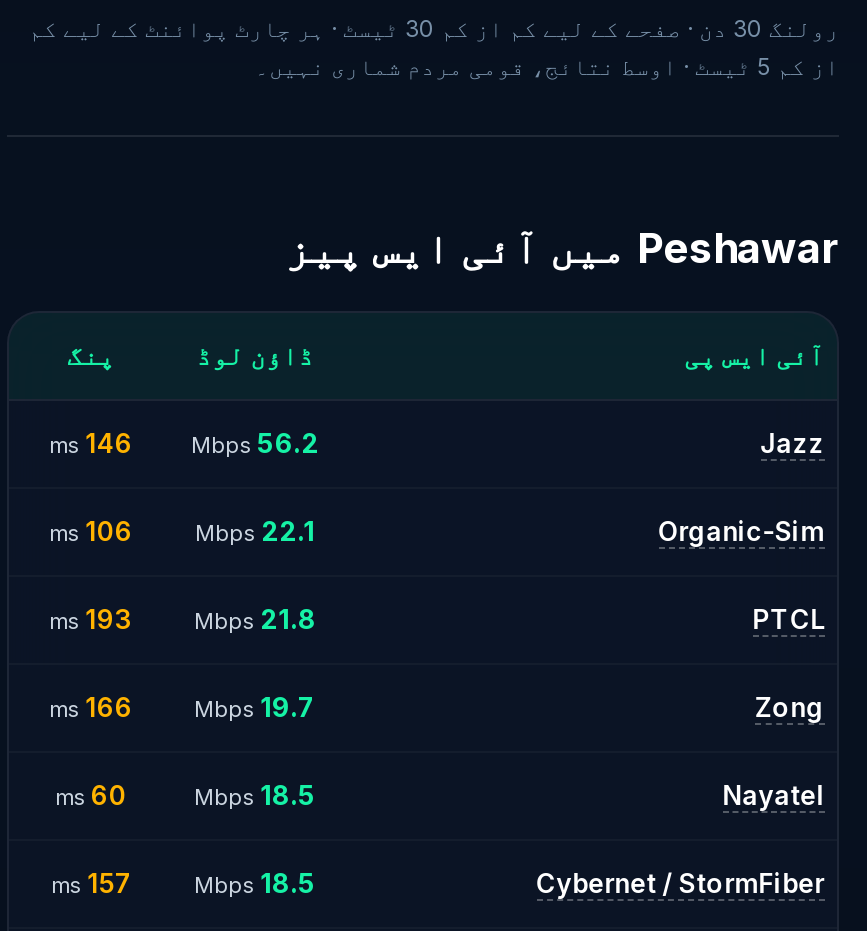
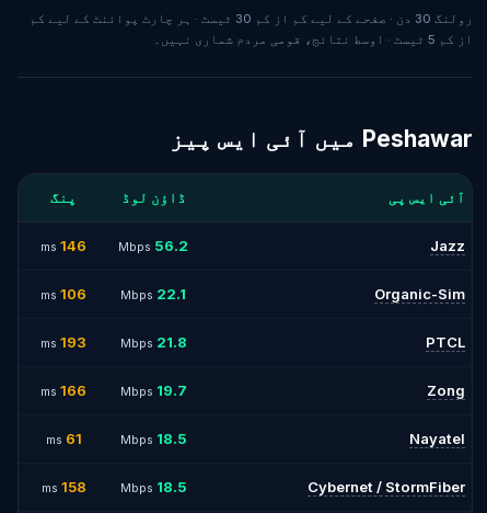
- ms 60
+ ms 61

- ms 157
+ ms 158
